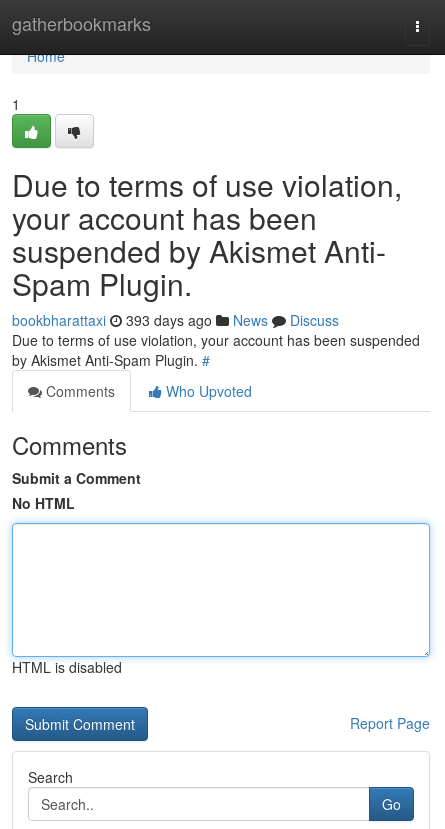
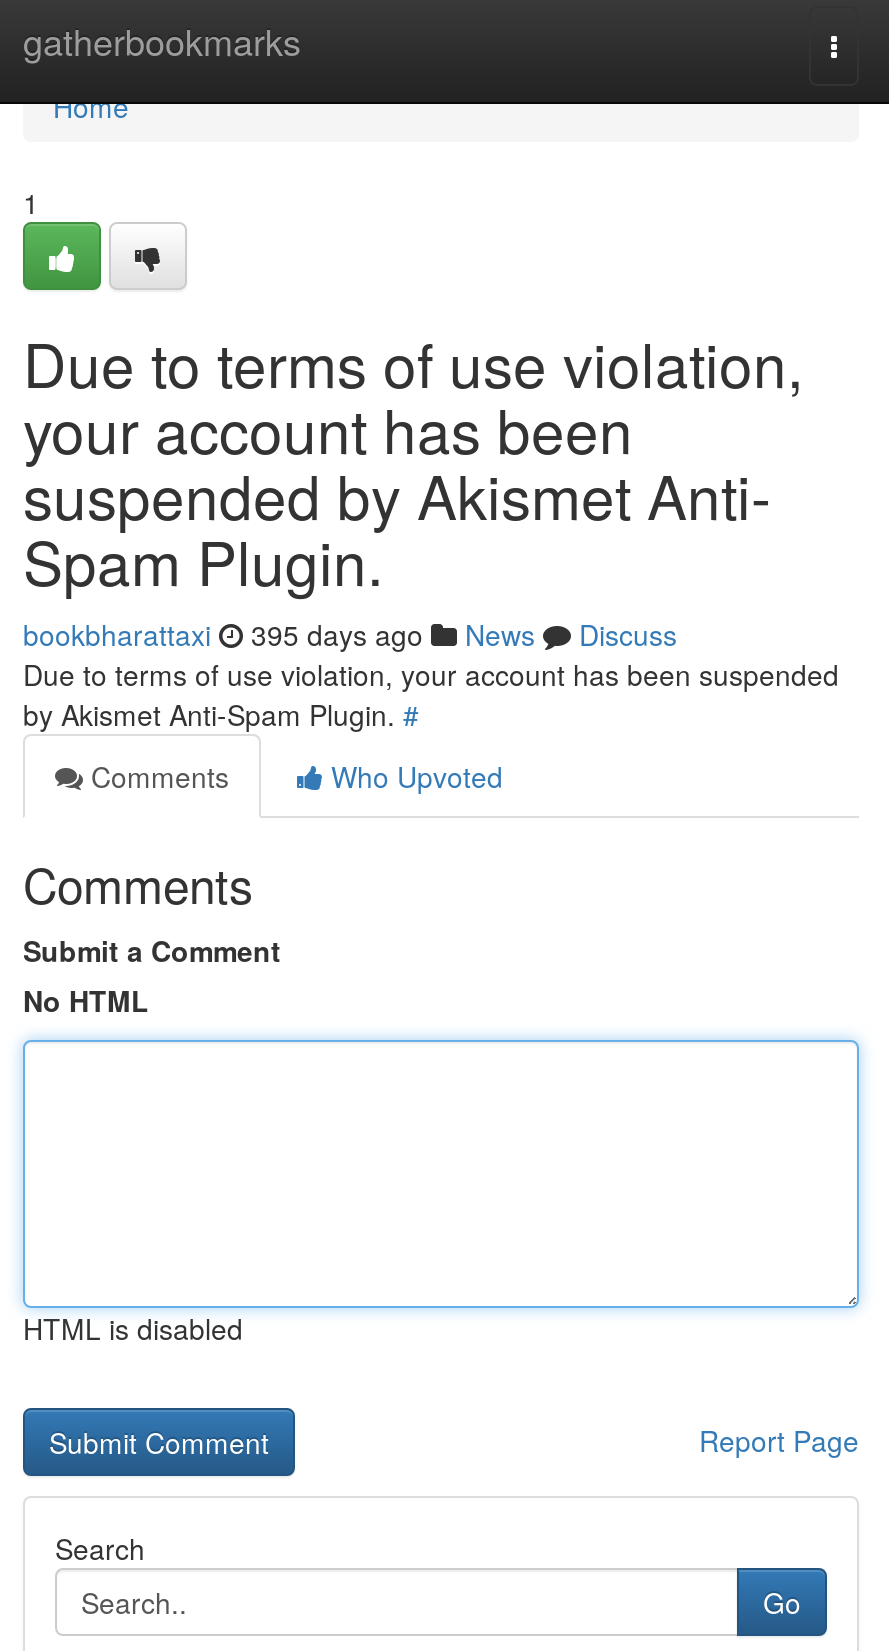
- bookbharattaxi 393 days ago News Discuss
+ bookbharattaxi 395 days ago News Discuss
